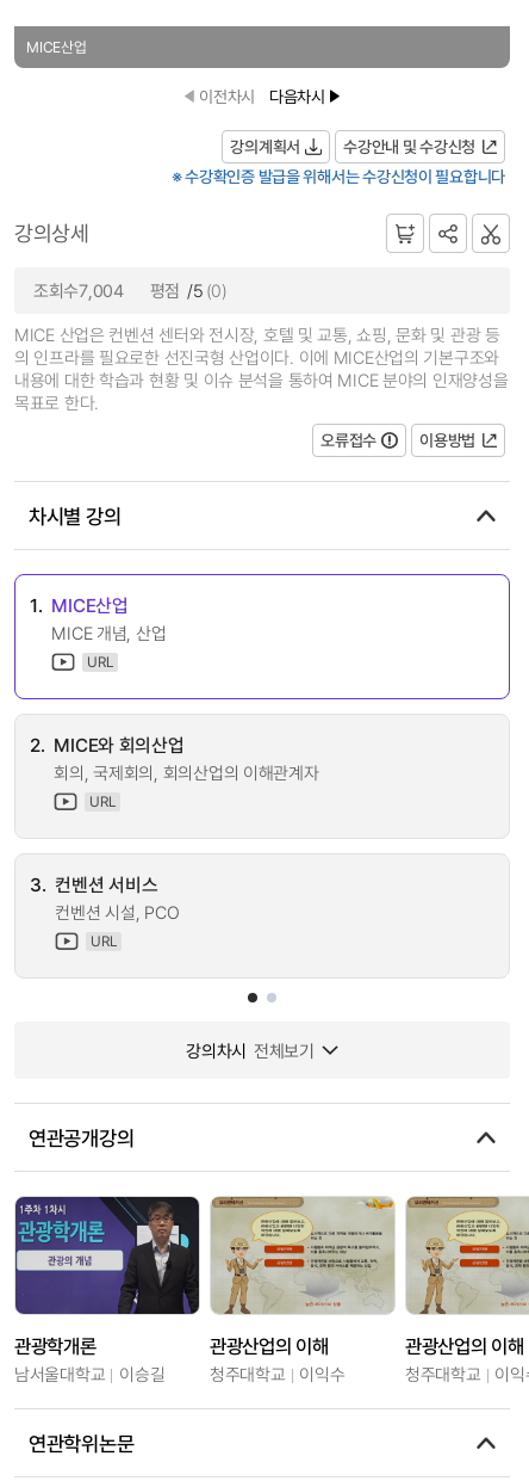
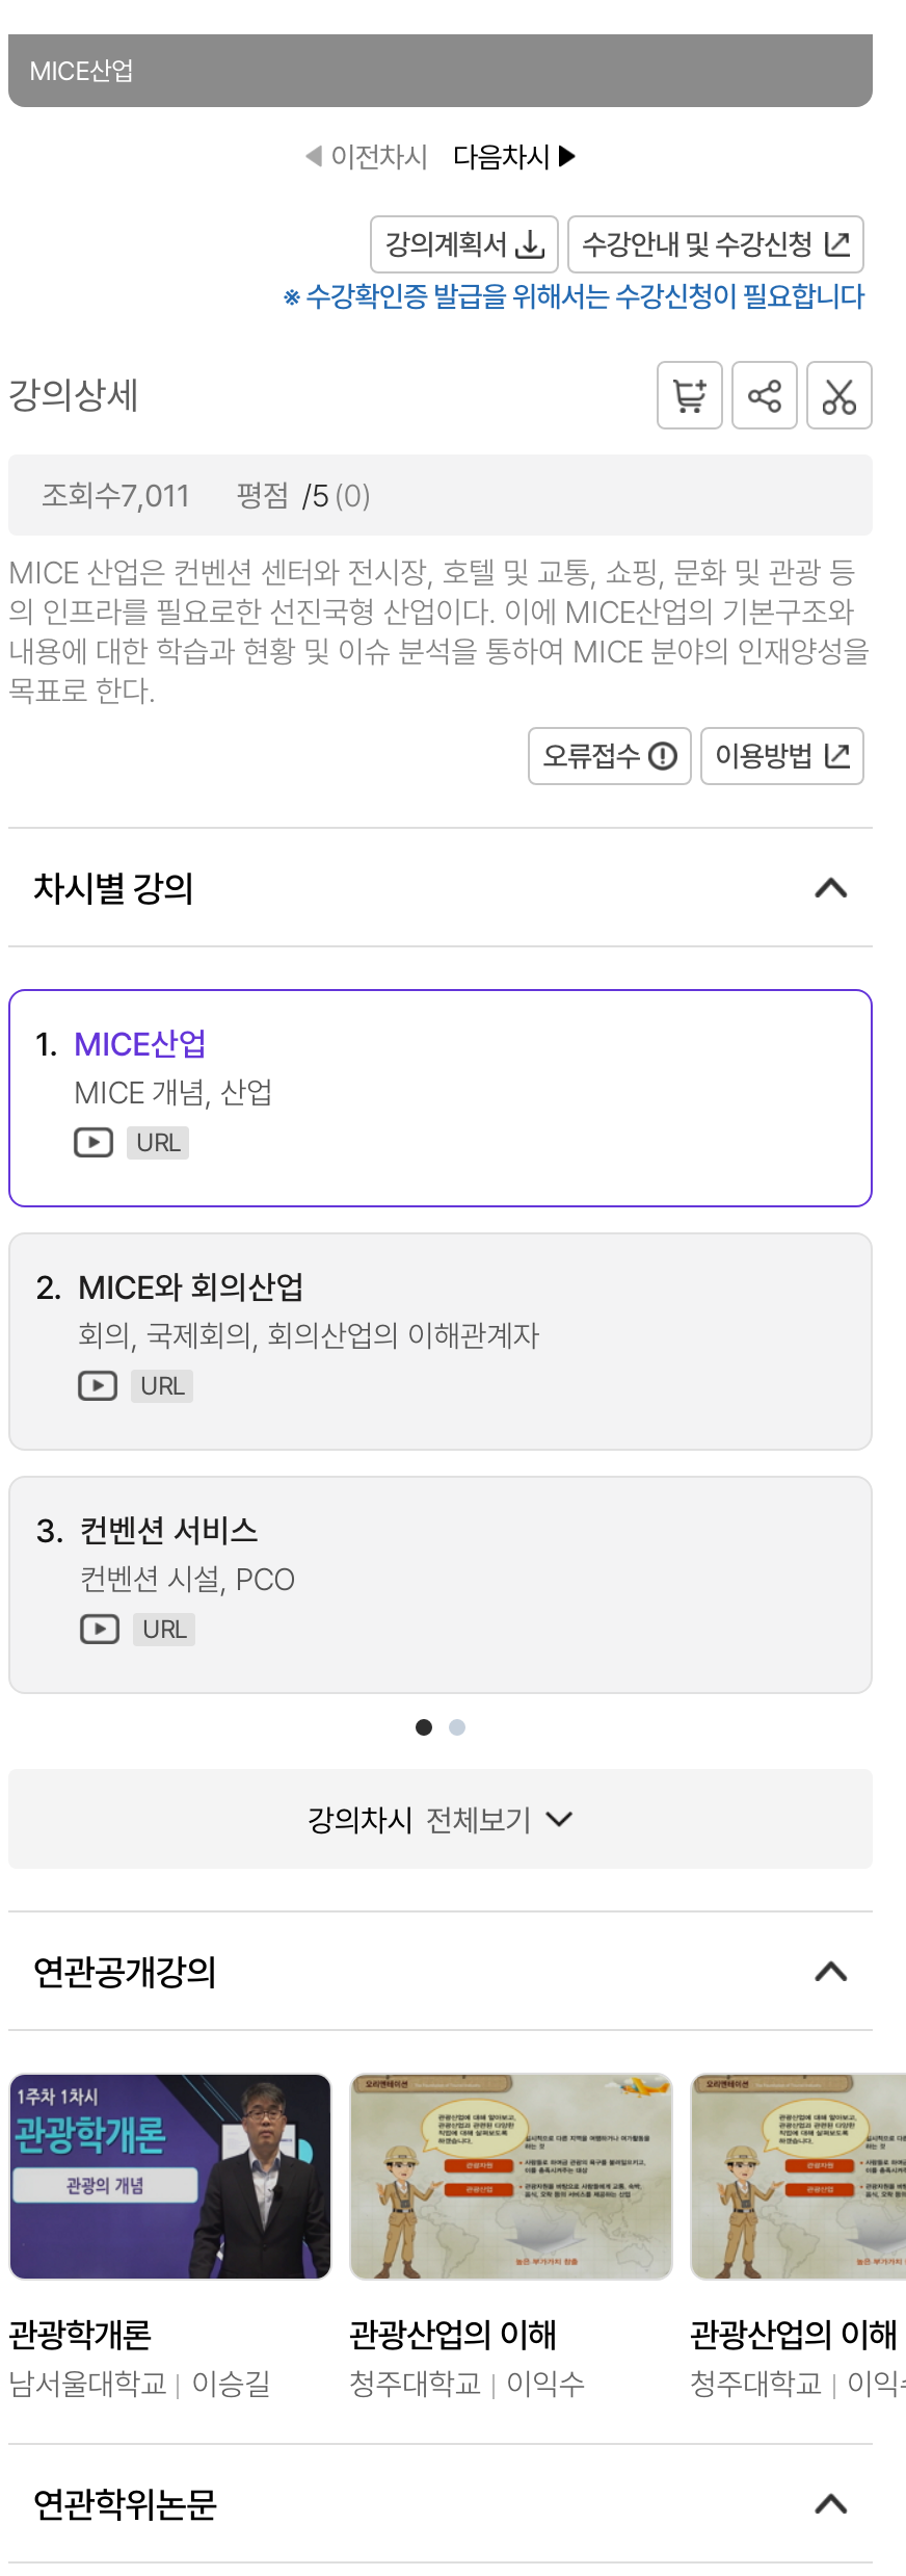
- 조회수7,004 평점 /5 (0)
+ 조회수7,011 평점 /5 (0)
